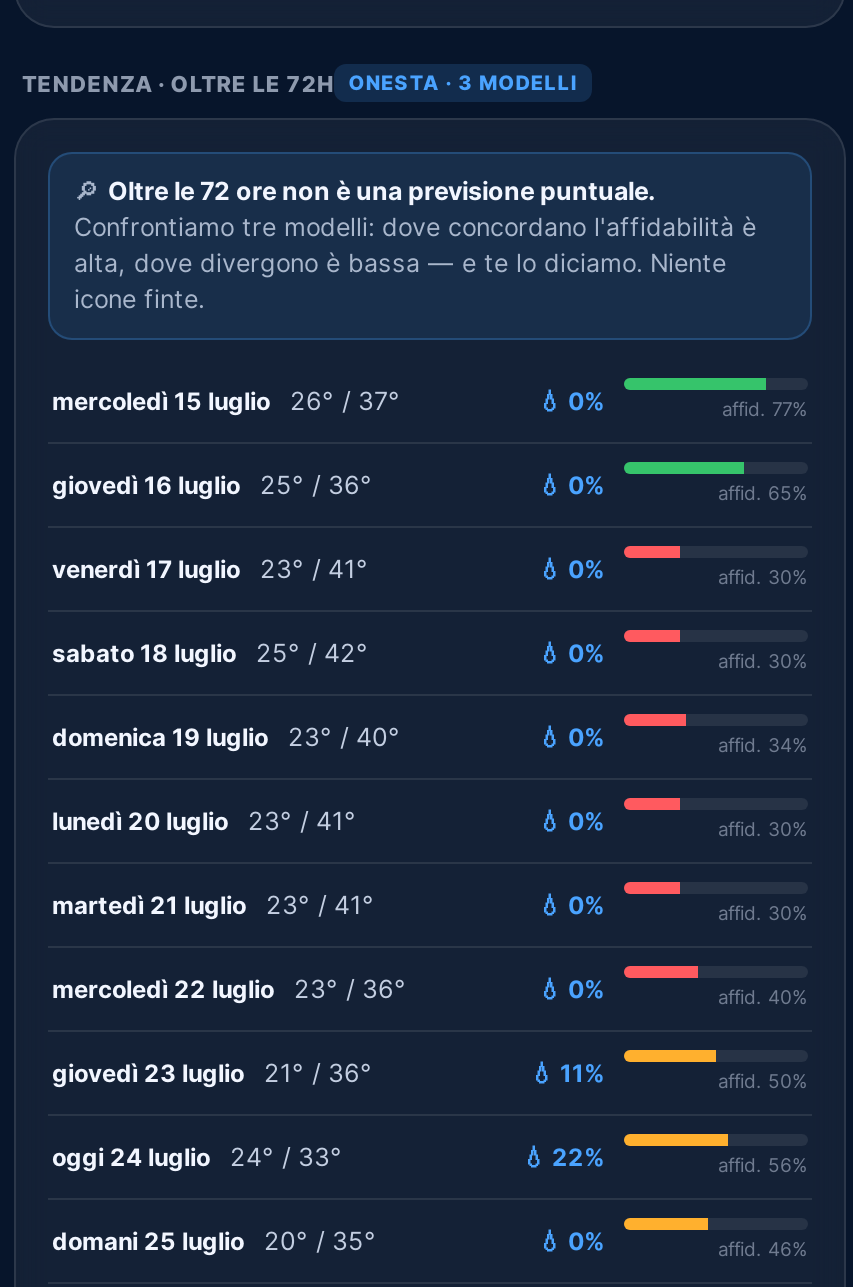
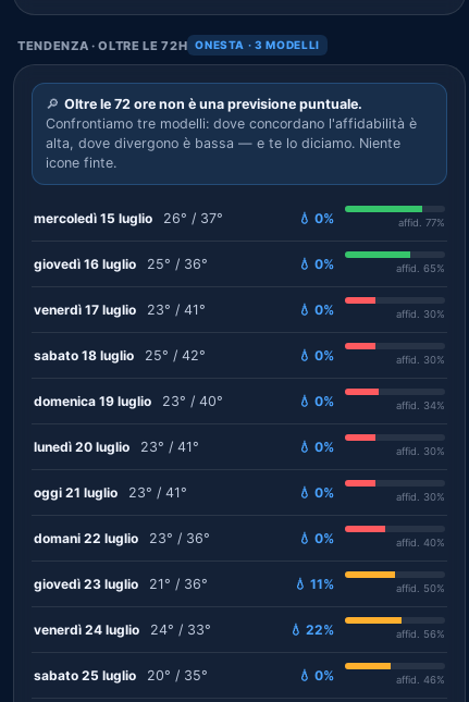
- martedì 21 luglio
+ oggi 21 luglio

- mercoledì 22 luglio
+ domani 22 luglio

- oggi 24 luglio
+ venerdì 24 luglio

- domani 25 luglio
+ sabato 25 luglio
